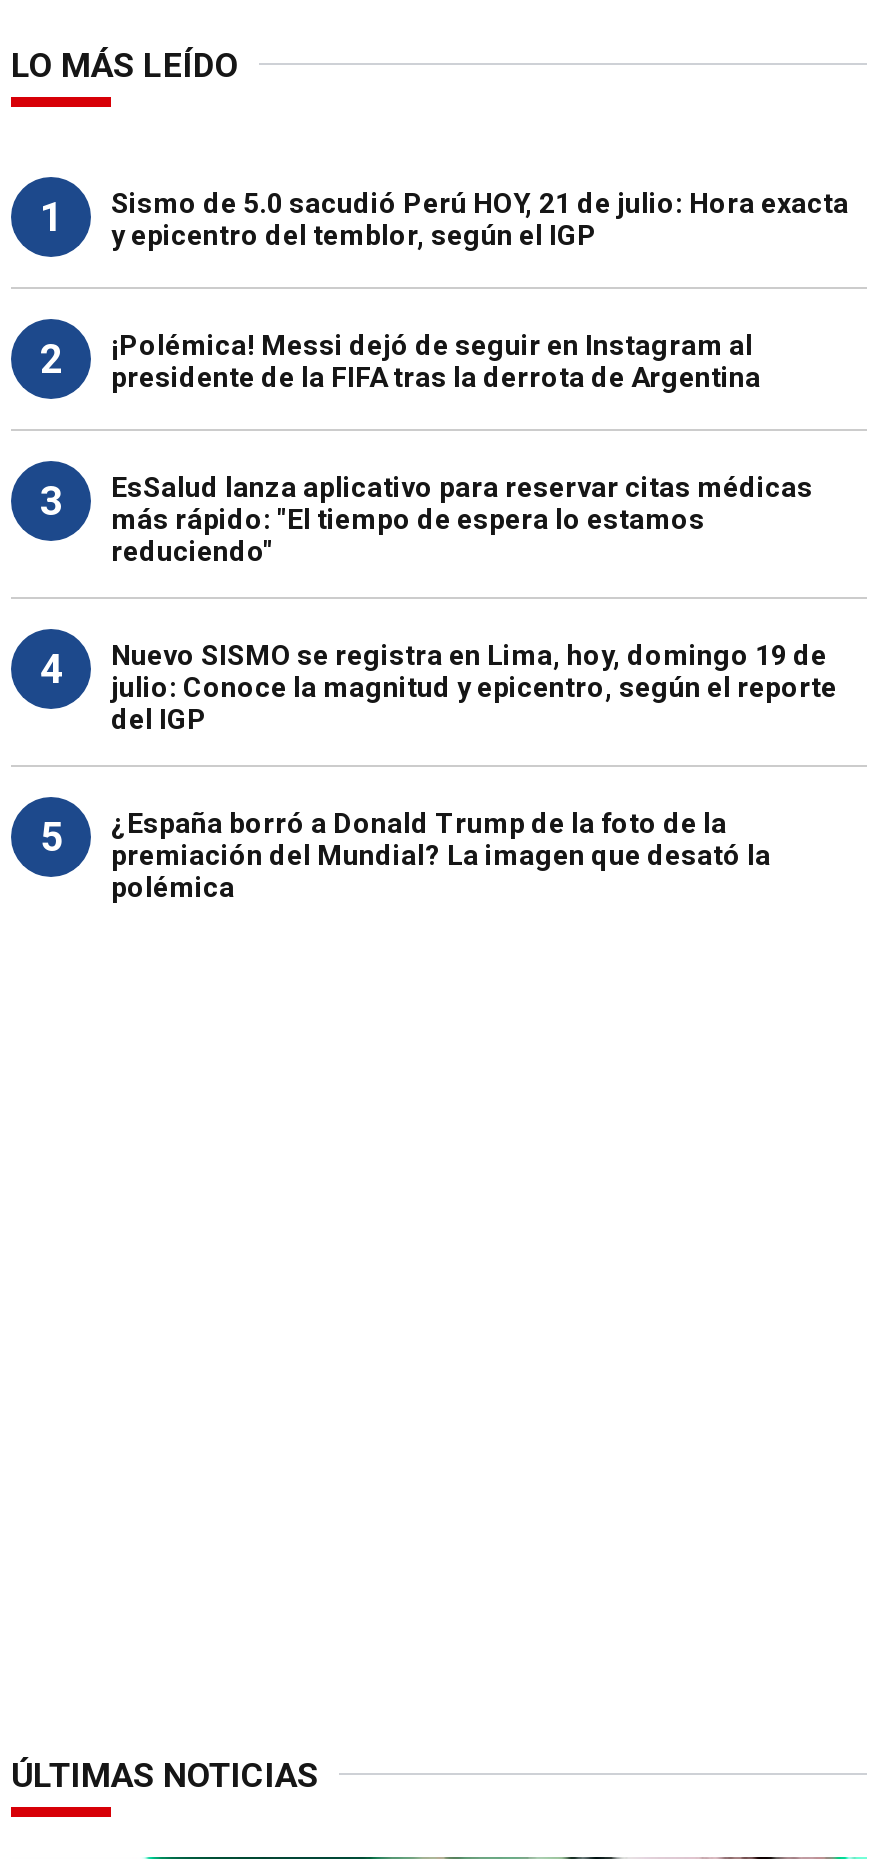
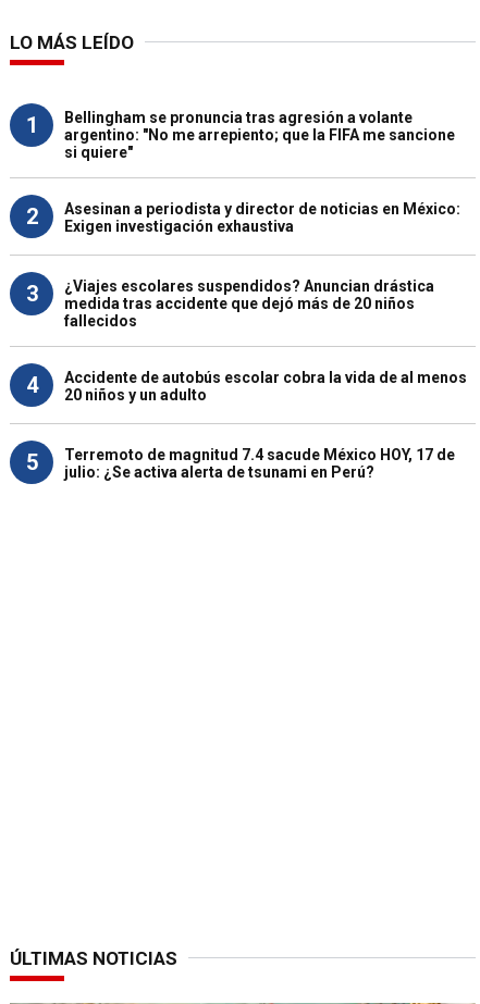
- Sismo de 5.0 sacudió Perú HOY, 21 de julio: Hora exacta
- y epicentro del temblor, según el IGP
+ Bellingham se pronuncia tras agresión a volante
+ argentino: "No me arrepiento; que la FIFA me sancione
+ si quiere"

- ¡Polémica! Messi dejó de seguir en Instagram al
- presidente de la FIFA tras la derrota de Argentina
+ Asesinan a periodista y director de noticias en México:
+ Exigen investigación exhaustiva

- EsSalud lanza aplicativo para reservar citas médicas
- más rápido: "El tiempo de espera lo estamos
- reduciendo"
+ ¿Viajes escolares suspendidos? Anuncian drástica
+ medida tras accidente que dejó más de 20 niños
+ fallecidos

- Nuevo SISMO se registra en Lima, hoy, domingo 19 de
- julio: Conoce la magnitud y epicentro, según el reporte
- del IGP
+ Accidente de autobús escolar cobra la vida de al menos
+ 20 niños y un adulto

- ¿España borró a Donald Trump de la foto de la
- premiación del Mundial? La imagen que desató la
- polémica
+ Terremoto de magnitud 7.4 sacude México HOY, 17 de
+ julio: ¿Se activa alerta de tsunami en Perú?
